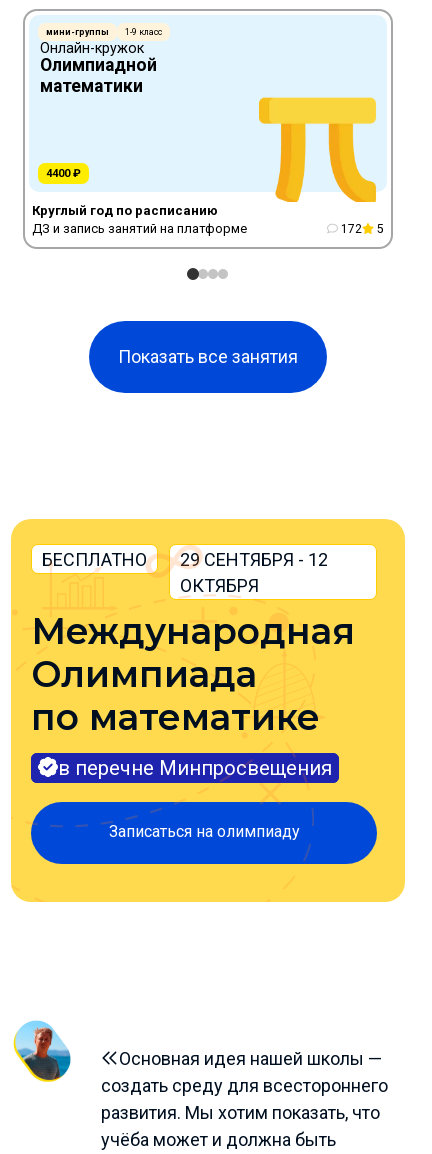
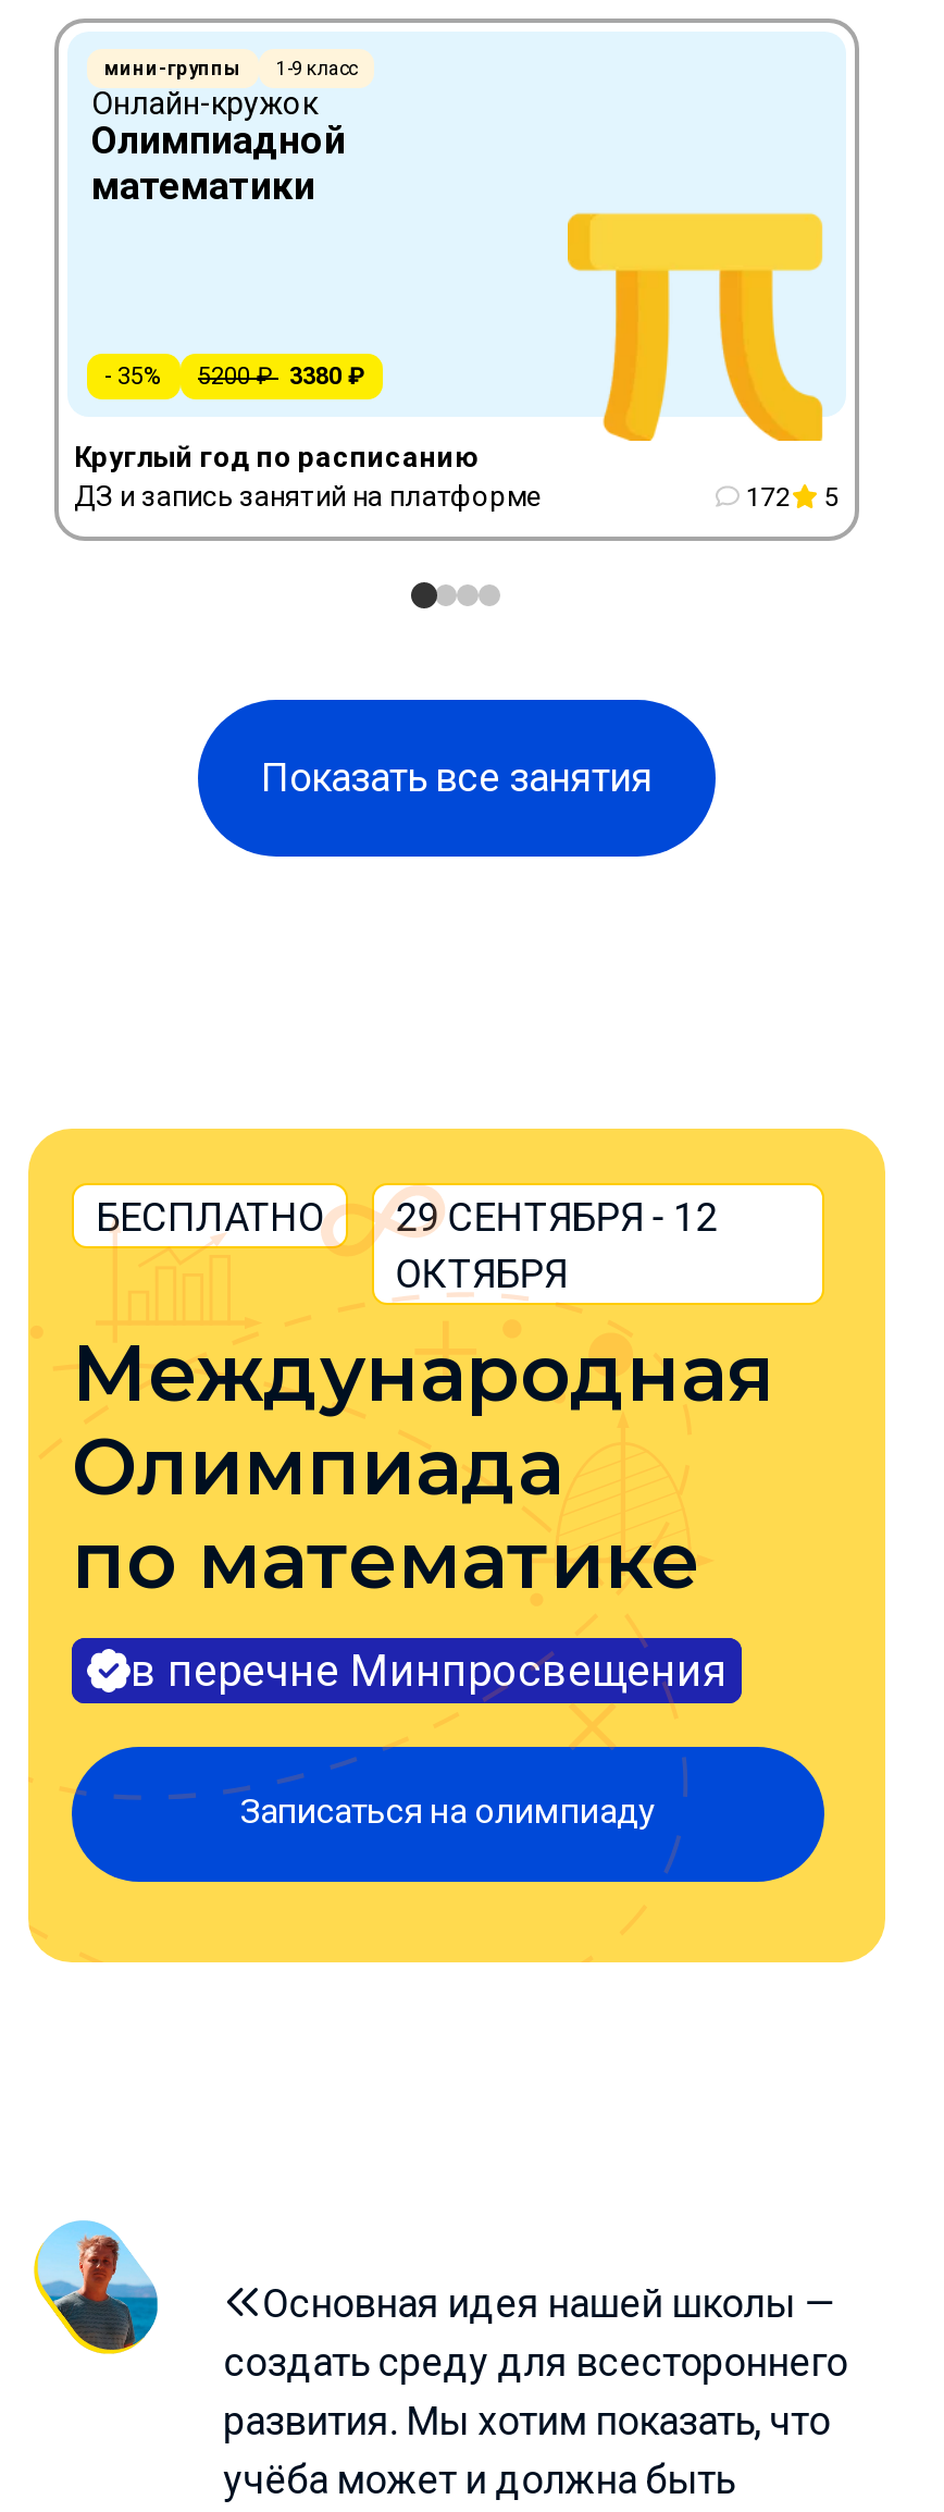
- 4400 ₽
+ - 35%
+ 5200 ₽ 3380 ₽
